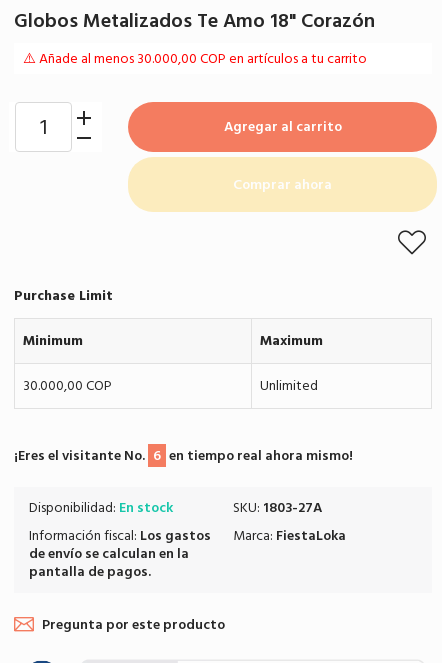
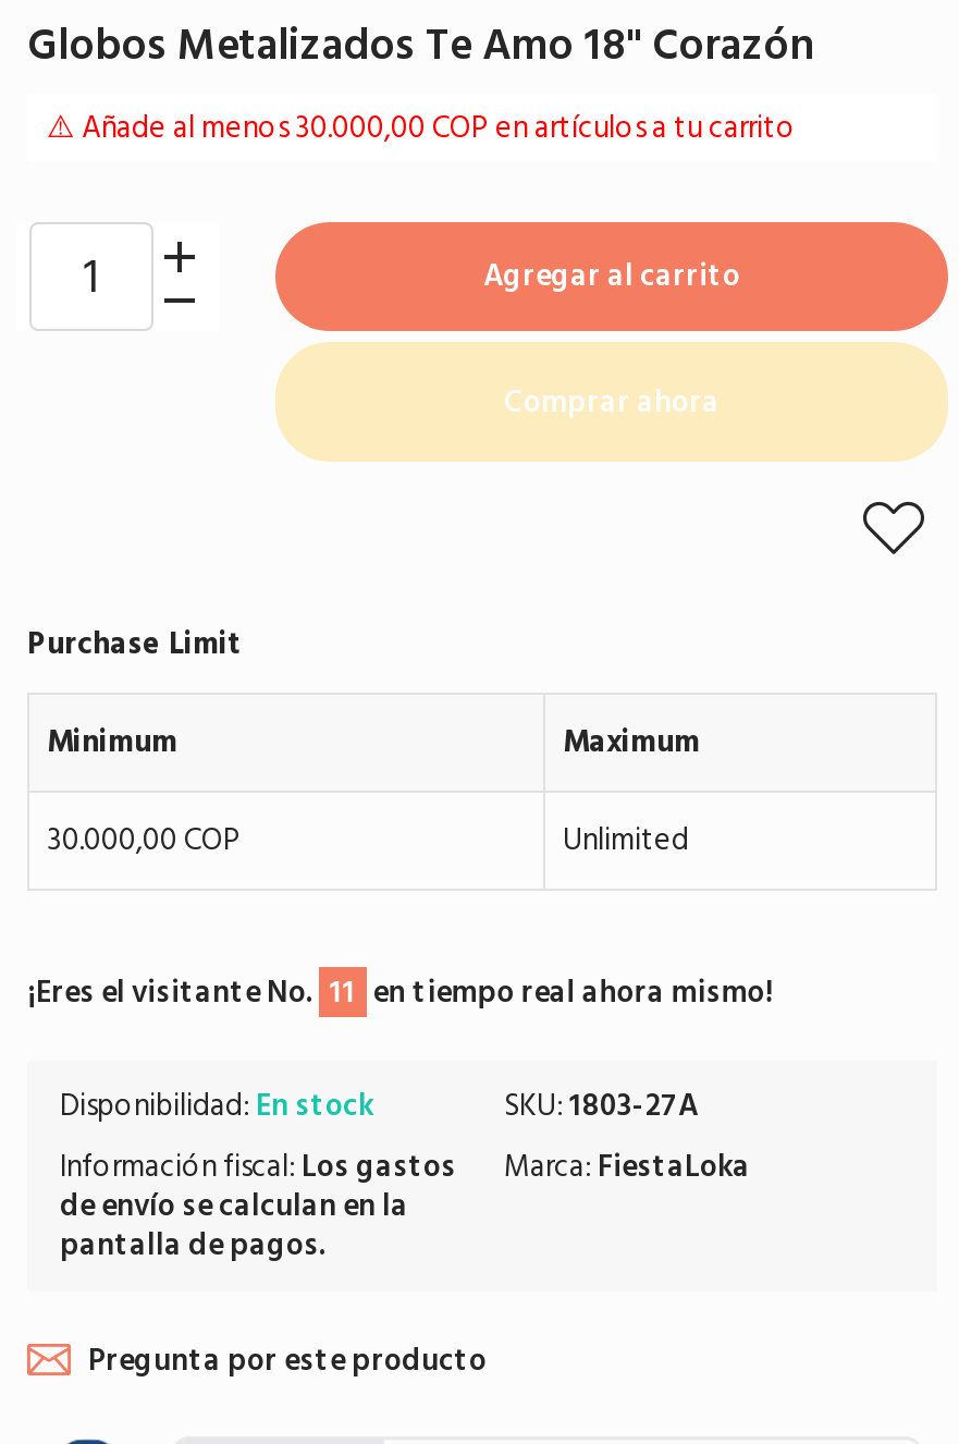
- ¡Eres el visitante No. 6 en tiempo real ahora mismo!
+ ¡Eres el visitante No. 11 en tiempo real ahora mismo!
